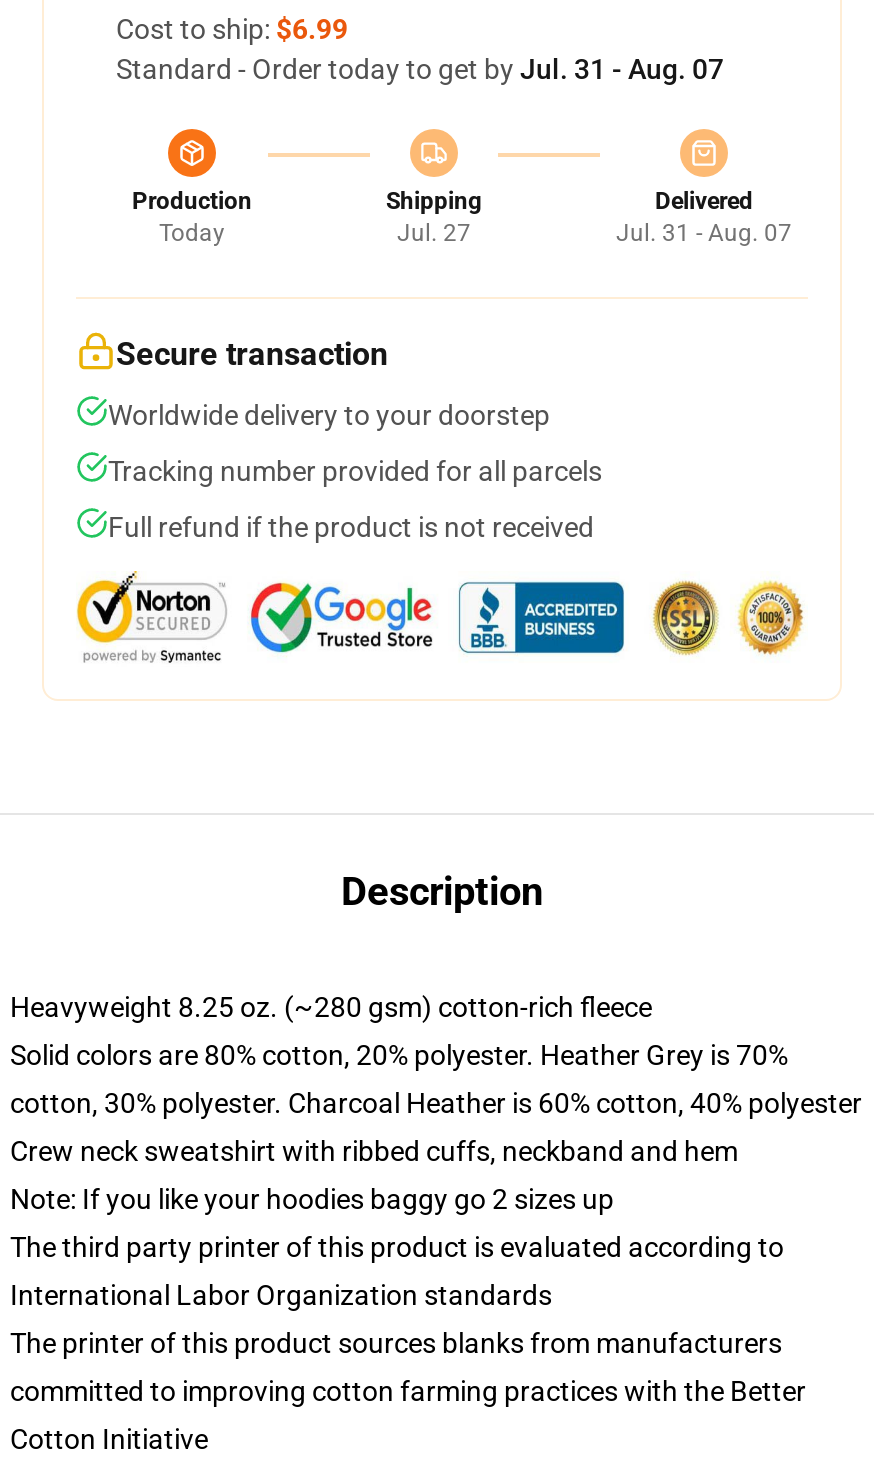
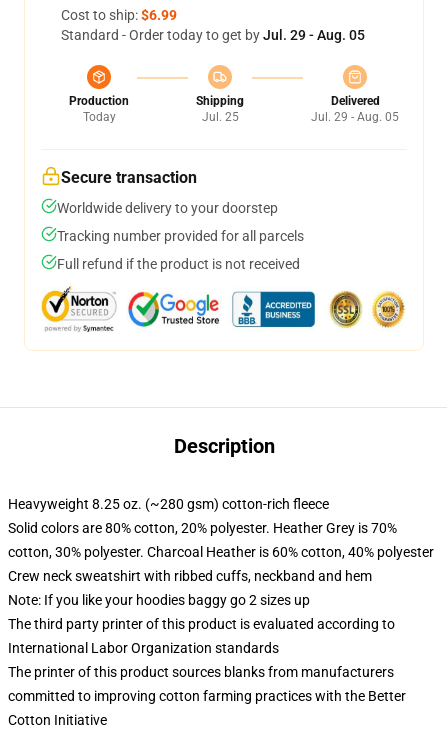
- Standard - Order today to get by Jul. 31 - Aug. 07
+ Standard - Order today to get by Jul. 29 - Aug. 05

- Jul. 27
+ Jul. 25

- Jul. 31 - Aug. 07
+ Jul. 29 - Aug. 05
